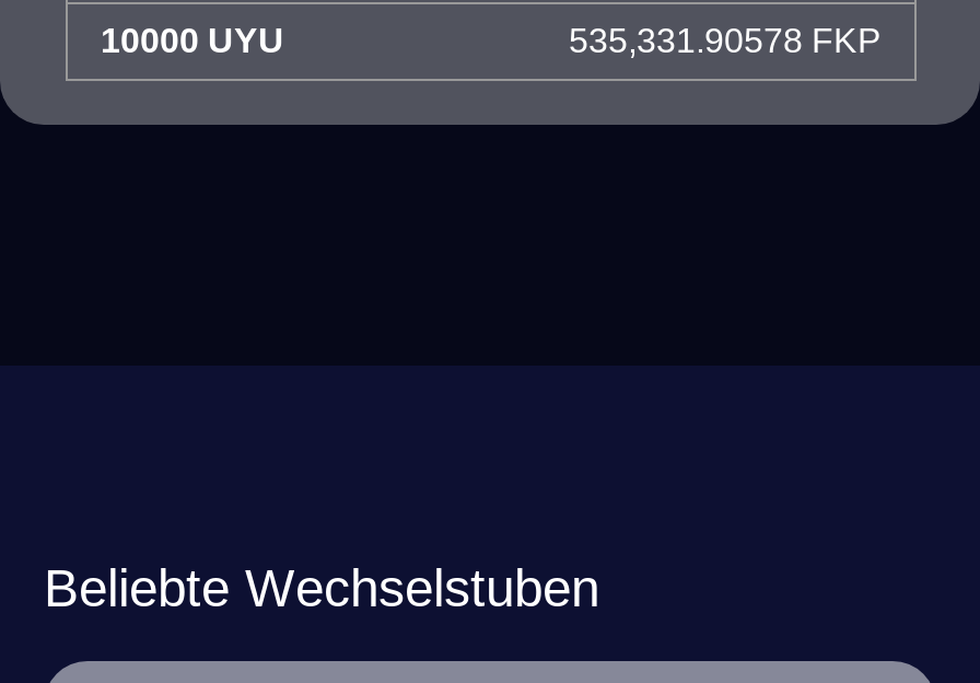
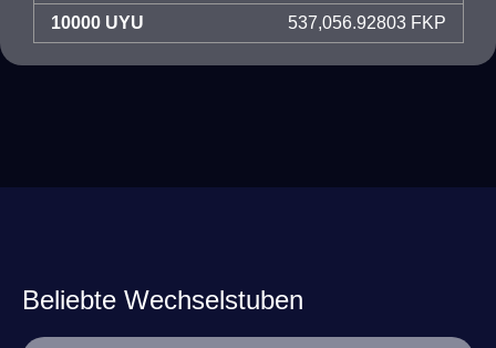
- 535,331.90578 FKP
+ 537,056.92803 FKP
